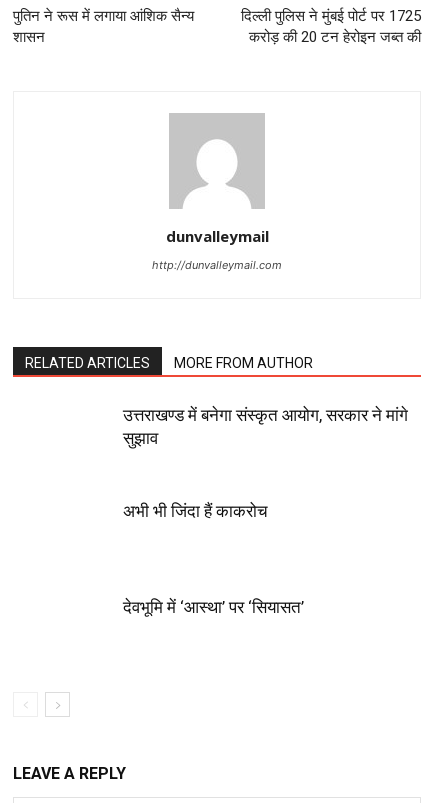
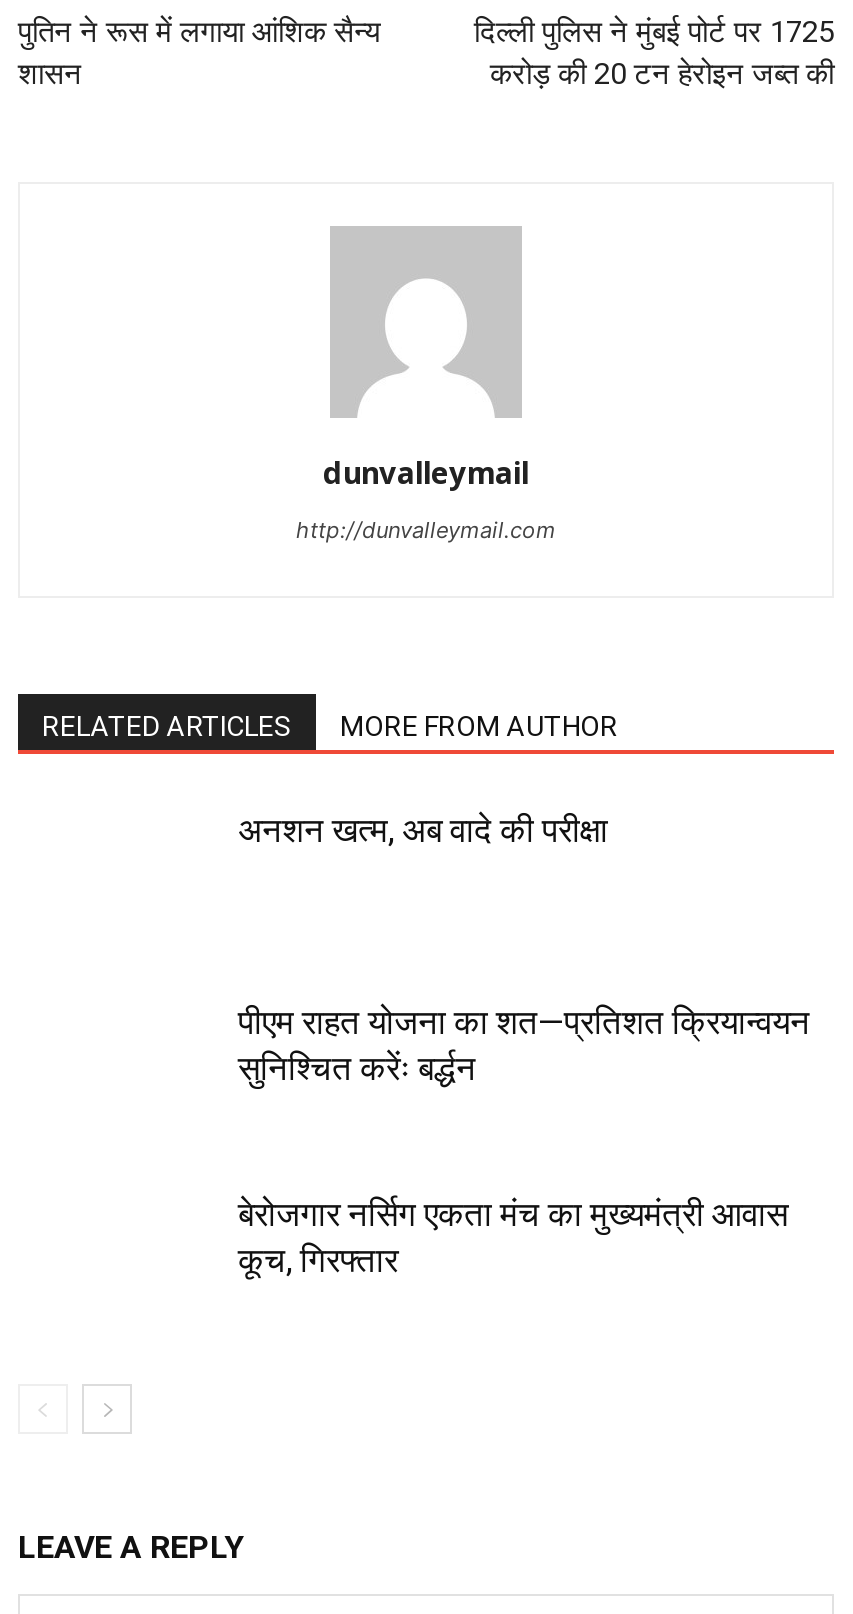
- उत्तराखण्ड में बनेगा संस्कृत आयोग, सरकार ने मांगे
- सुझाव
+ अनशन खत्म, अब वादे की परीक्षा

- अभी भी जिंदा हैं काकरोच
+ पीएम राहत योजना का शत—प्रतिशत क्रियान्वयन
+ सुनिश्चित करेंः बर्द्धन

- देवभूमि में ‘आस्था’ पर ‘सियासत’
+ बेरोजगार नर्सिग एकता मंच का मुख्यमंत्री आवास
+ कूच, गिरफ्तार
